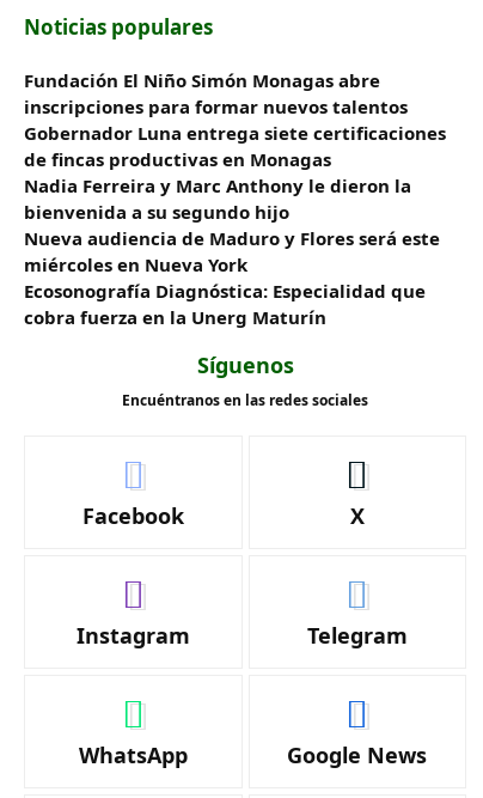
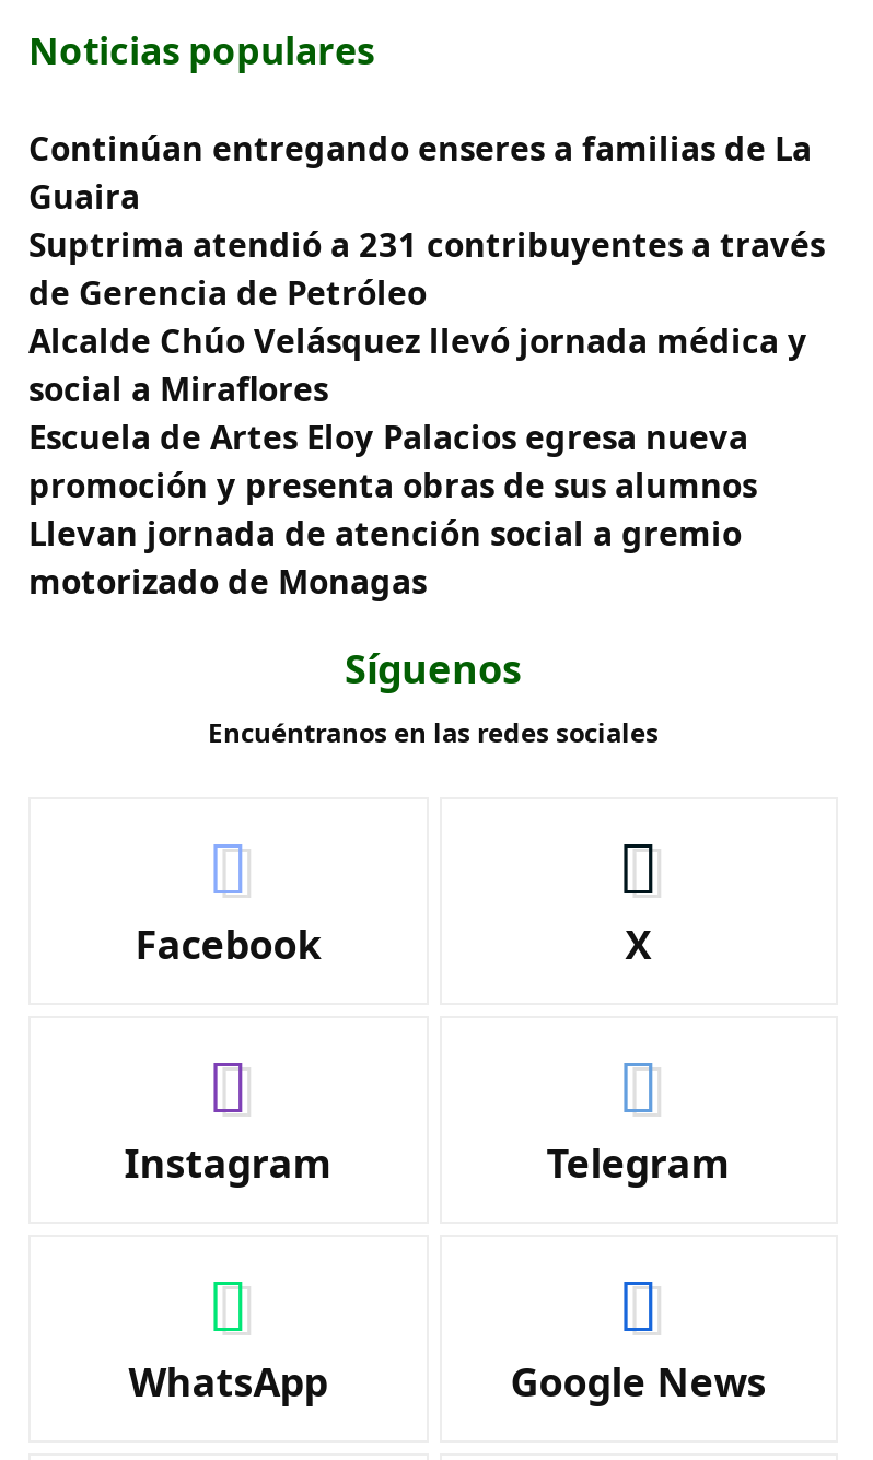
- Fundación El Niño Simón Monagas abre
- inscripciones para formar nuevos talentos
- Gobernador Luna entrega siete certificaciones
- de fincas productivas en Monagas
- Nadia Ferreira y Marc Anthony le dieron la
- bienvenida a su segundo hijo
- Nueva audiencia de Maduro y Flores será este
- miércoles en Nueva York
- Ecosonografía Diagnóstica: Especialidad que
- cobra fuerza en la Unerg Maturín
+ Continúan entregando enseres a familias de La
+ Guaira
+ Suptrima atendió a 231 contribuyentes a través
+ de Gerencia de Petróleo
+ Alcalde Chúo Velásquez llevó jornada médica y
+ social a Miraflores
+ Escuela de Artes Eloy Palacios egresa nueva
+ promoción y presenta obras de sus alumnos
+ Llevan jornada de atención social a gremio
+ motorizado de Monagas
